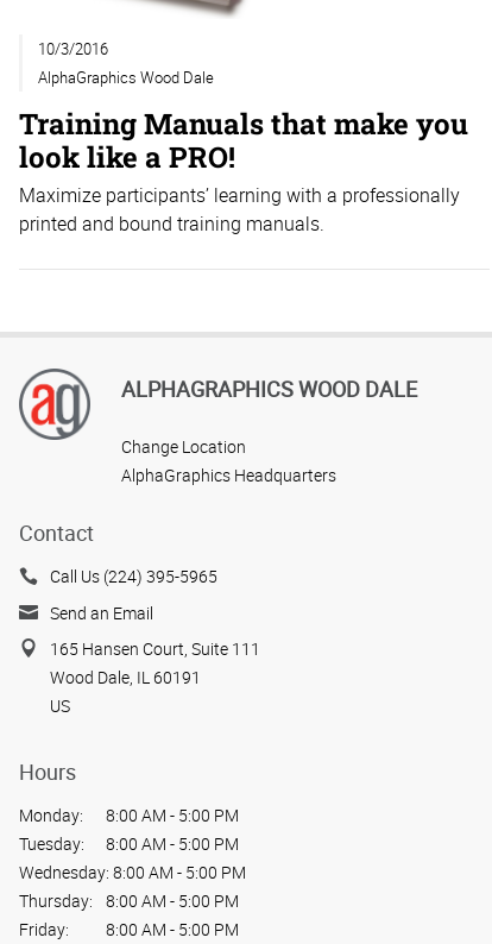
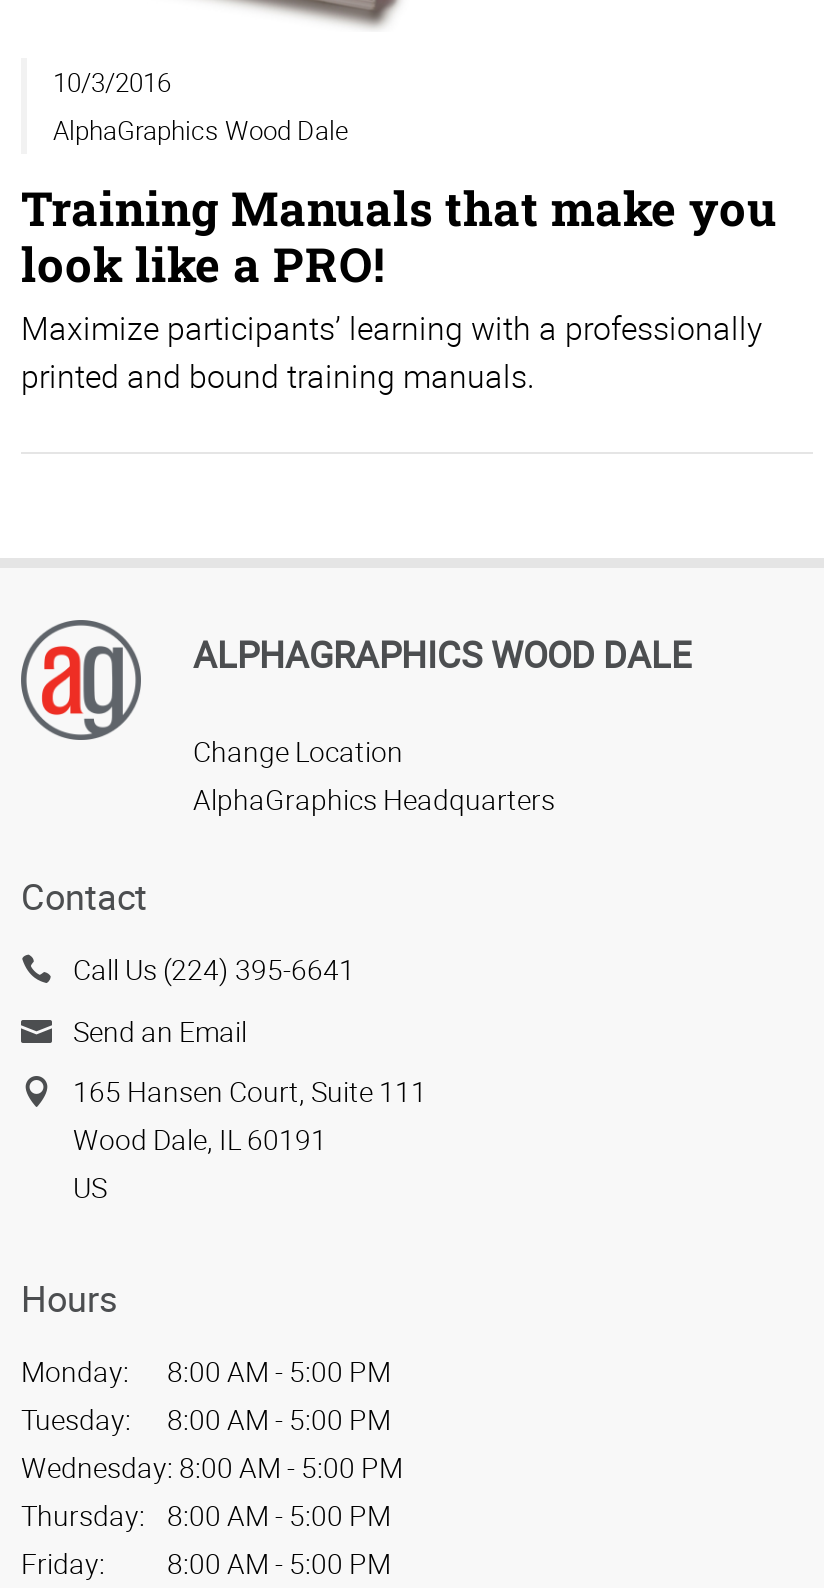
- Call Us (224) 395-5965
+ Call Us (224) 395-6641
